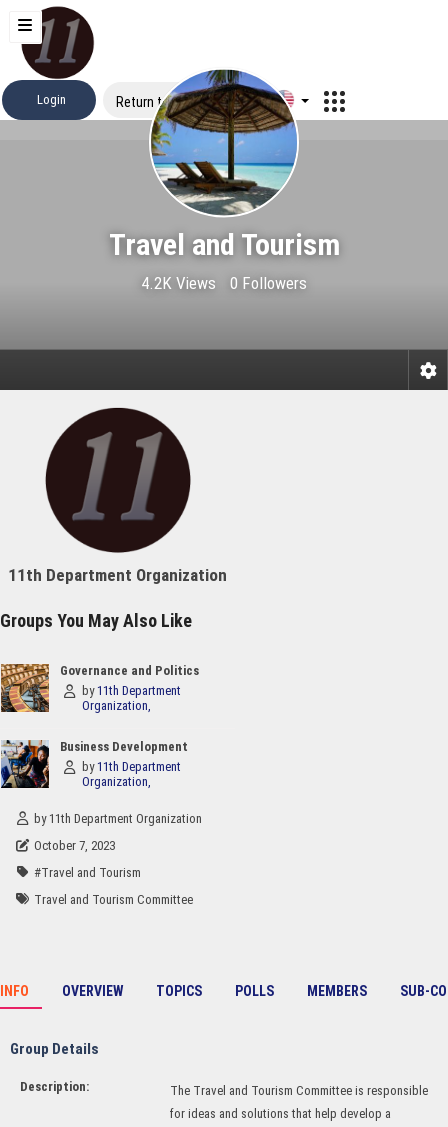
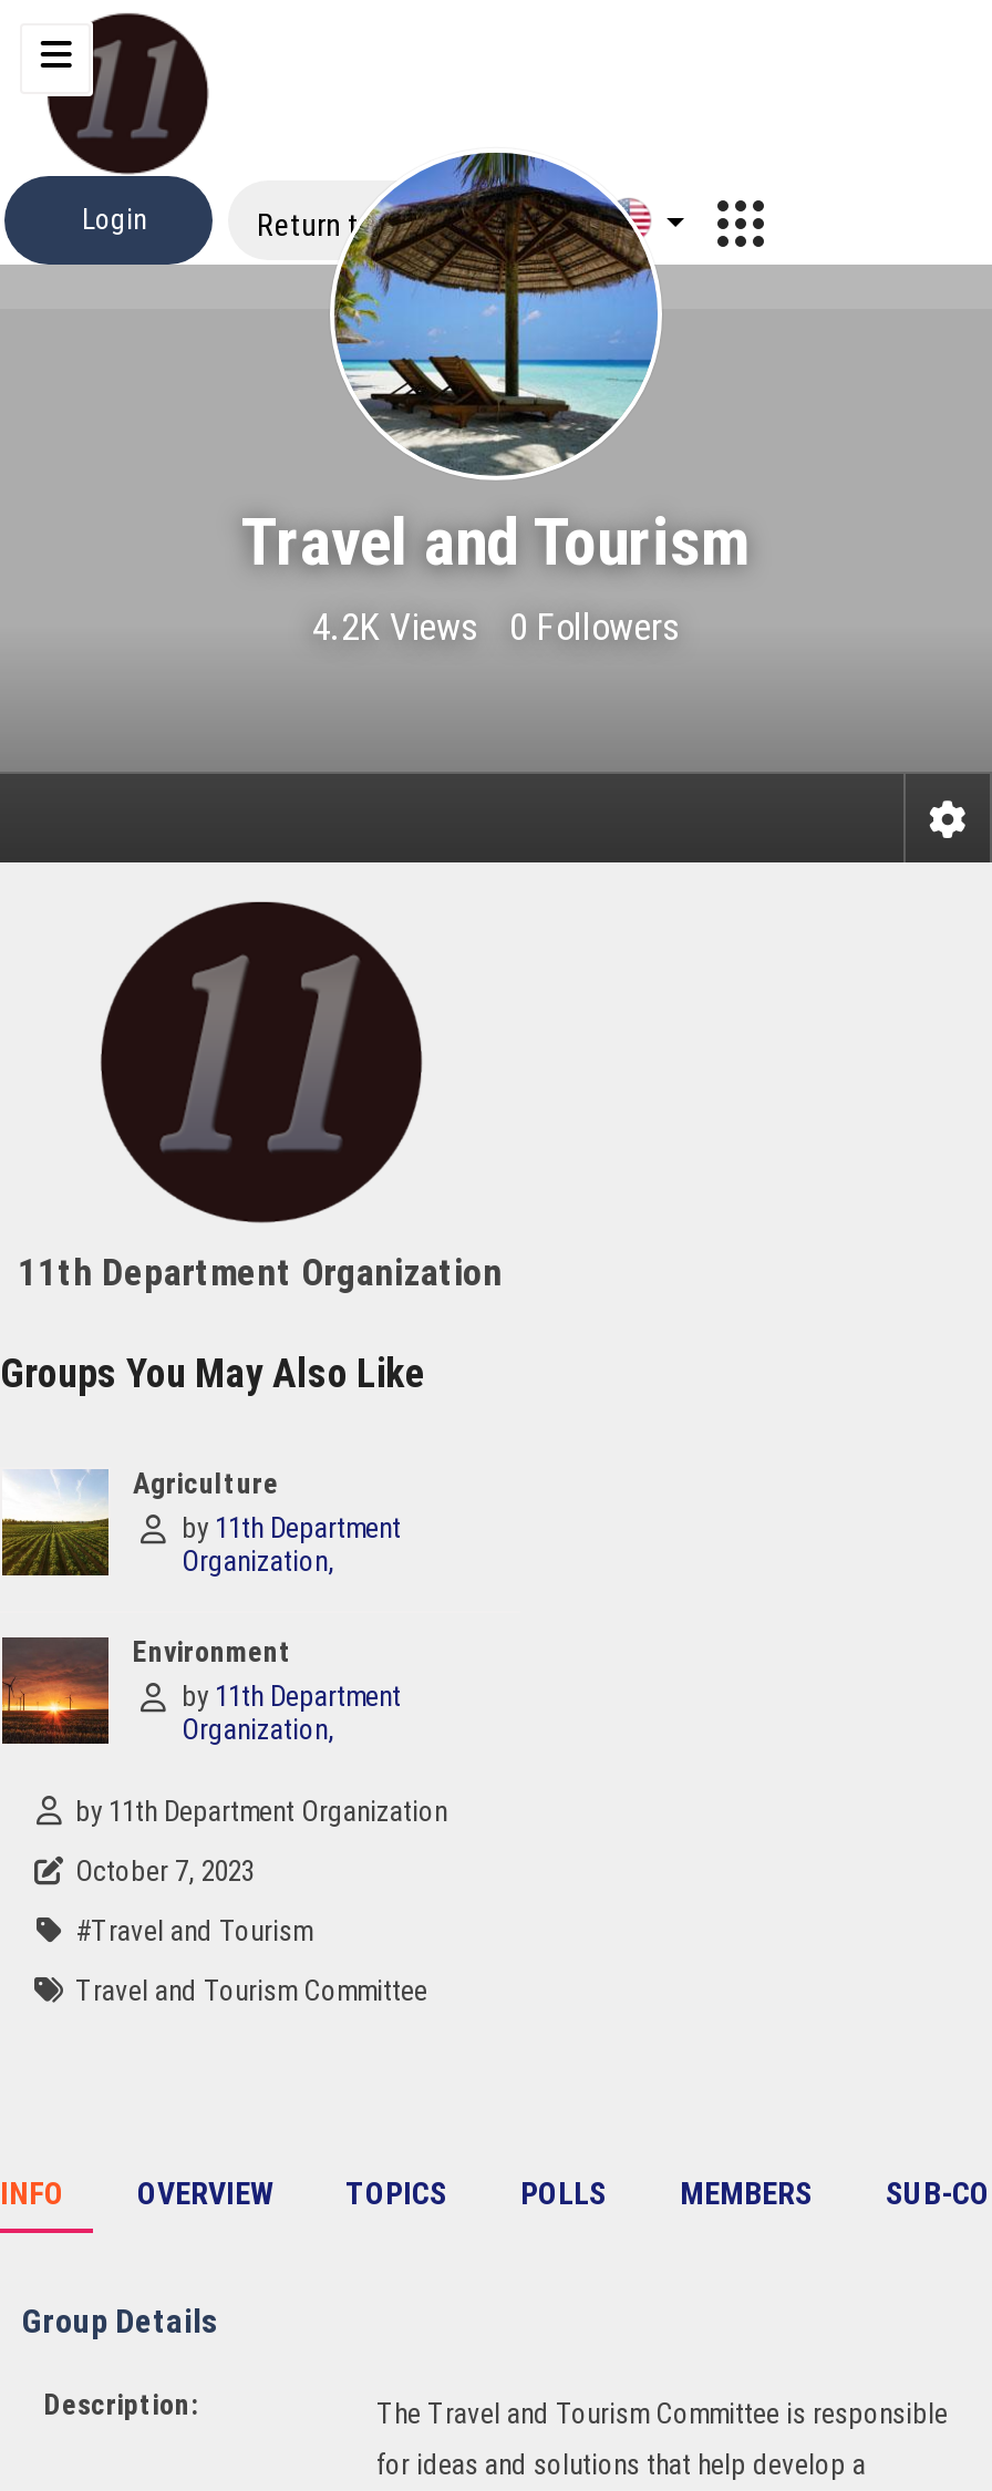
- [image]
- Governance and Politics
+ [image]
+ Agriculture

- [image]
- Business Development
+ [image]
+ Environment
